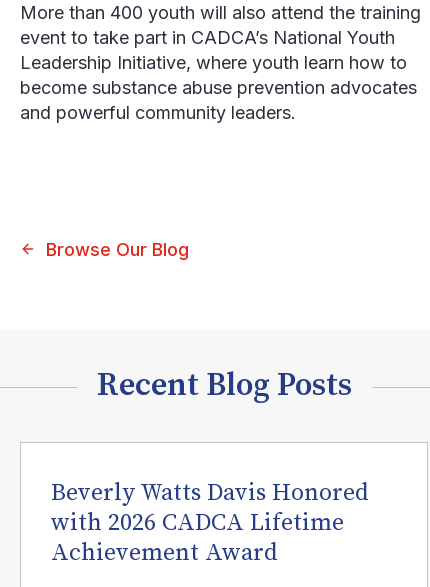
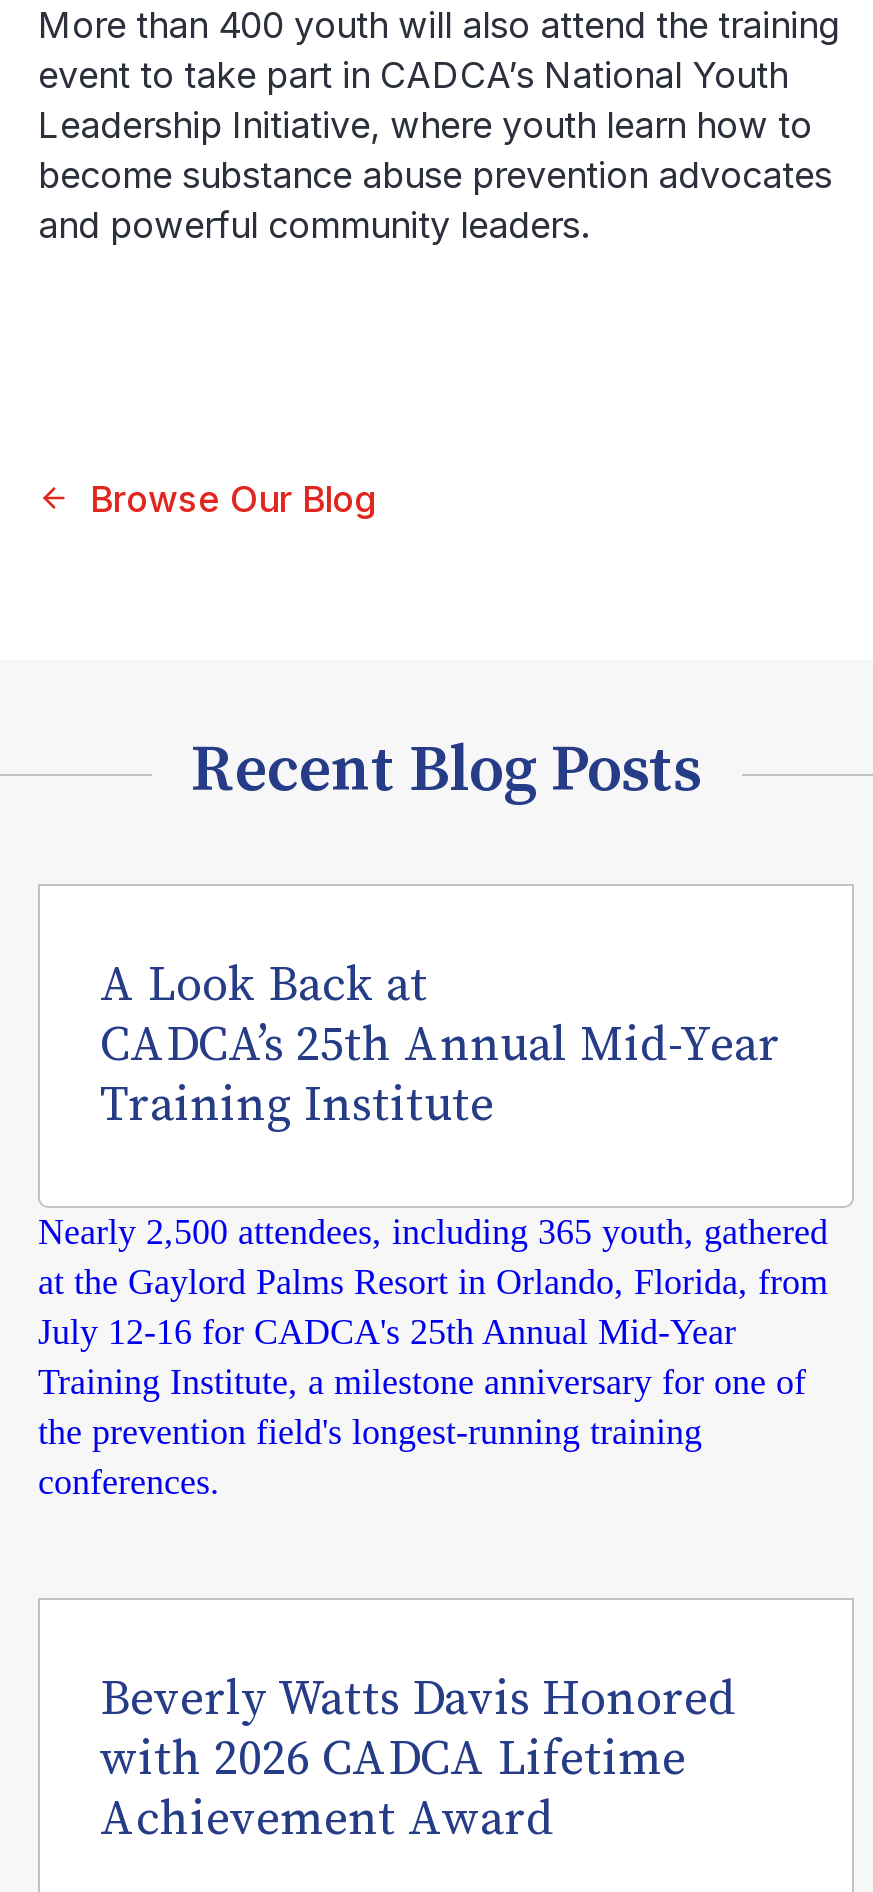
+ A Look Back at
+ CADCA’s 25th Annual Mid-Year
+ Training Institute
+ Nearly 2,500 attendees, including 365 youth, gathered
+ at the Gaylord Palms Resort in Orlando, Florida, from
+ July 12-16 for CADCA's 25th Annual Mid-Year
+ Training Institute, a milestone anniversary for one of
+ the prevention field's longest-running training
+ conferences.
